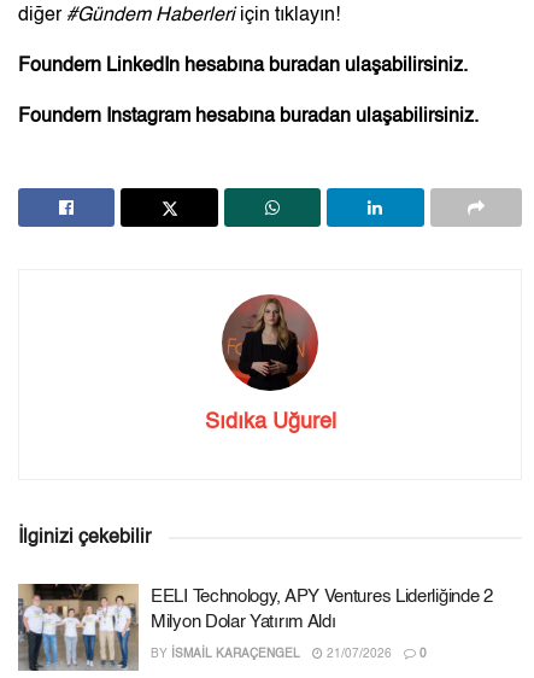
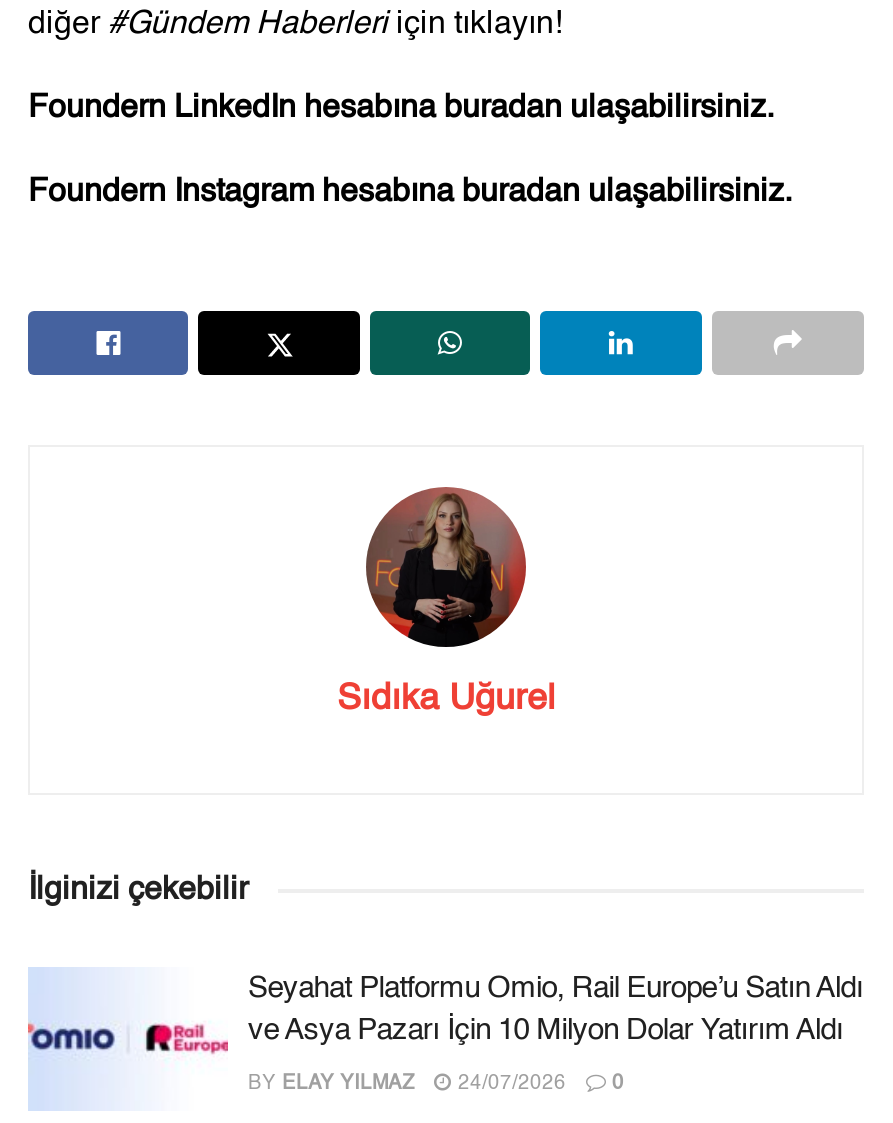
- [image]
- EELI Technology, APY Ventures Liderliğinde 2
- Milyon Dolar Yatırım Aldı
+ [image]
+ Seyahat Platformu Omio, Rail Europe’u Satın Aldı
+ ve Asya Pazarı İçin 10 Milyon Dolar Yatırım Aldı

- BY İSMAIL KARAÇENGEL
- 21/07/2026
+ BY ELAY YILMAZ
+ 24/07/2026
